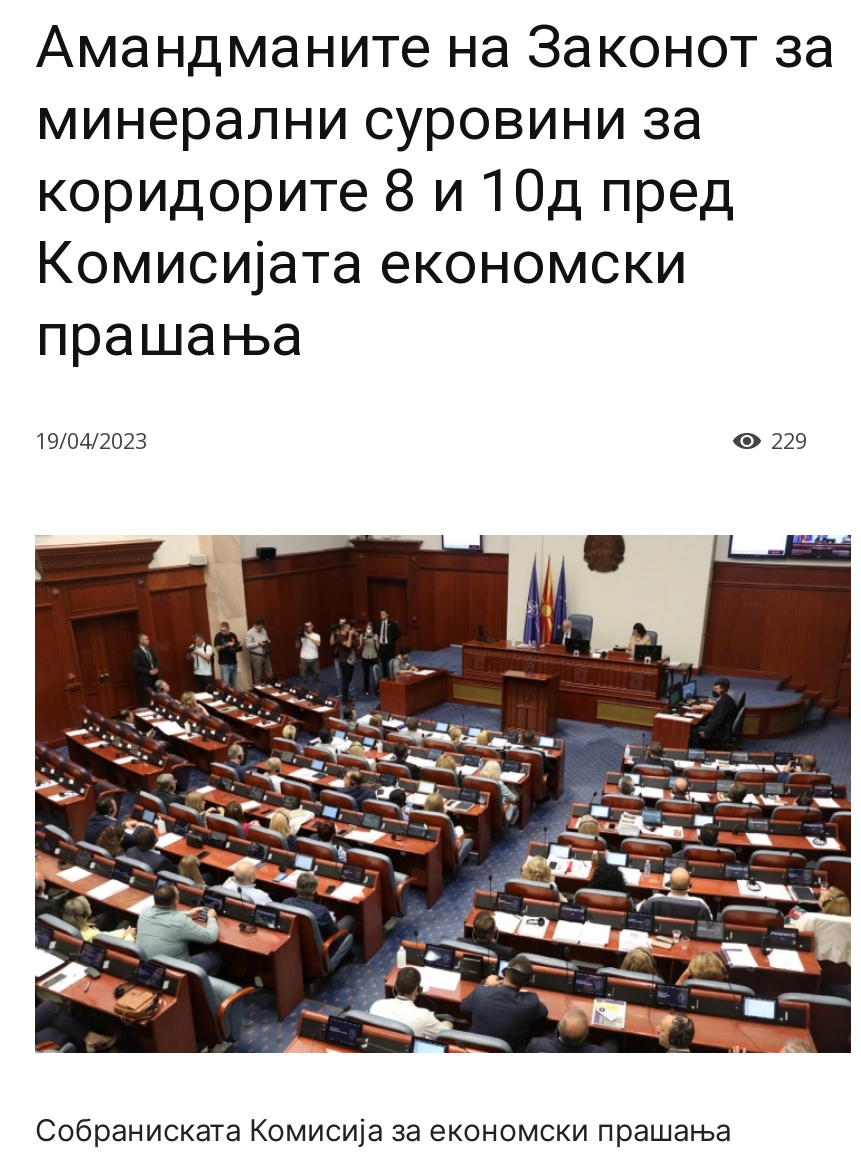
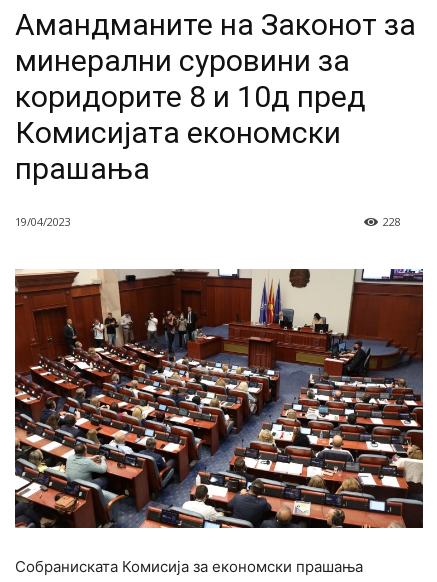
- 229
+ 228
